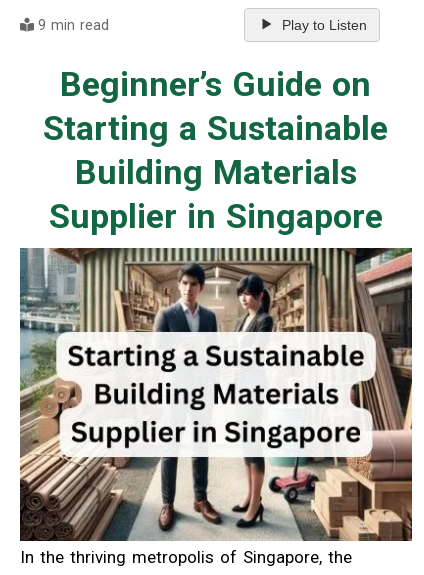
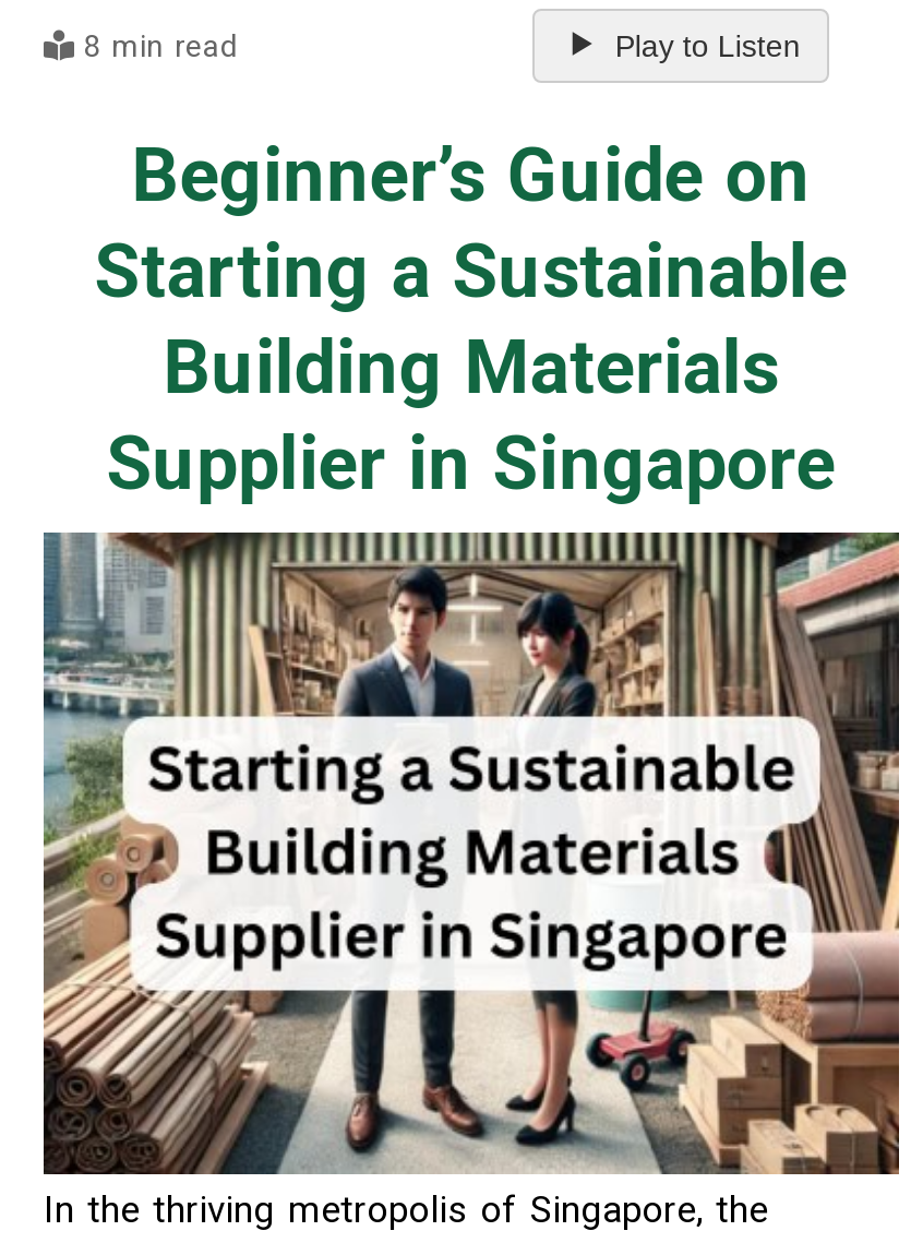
- 9 min read
+ 8 min read
